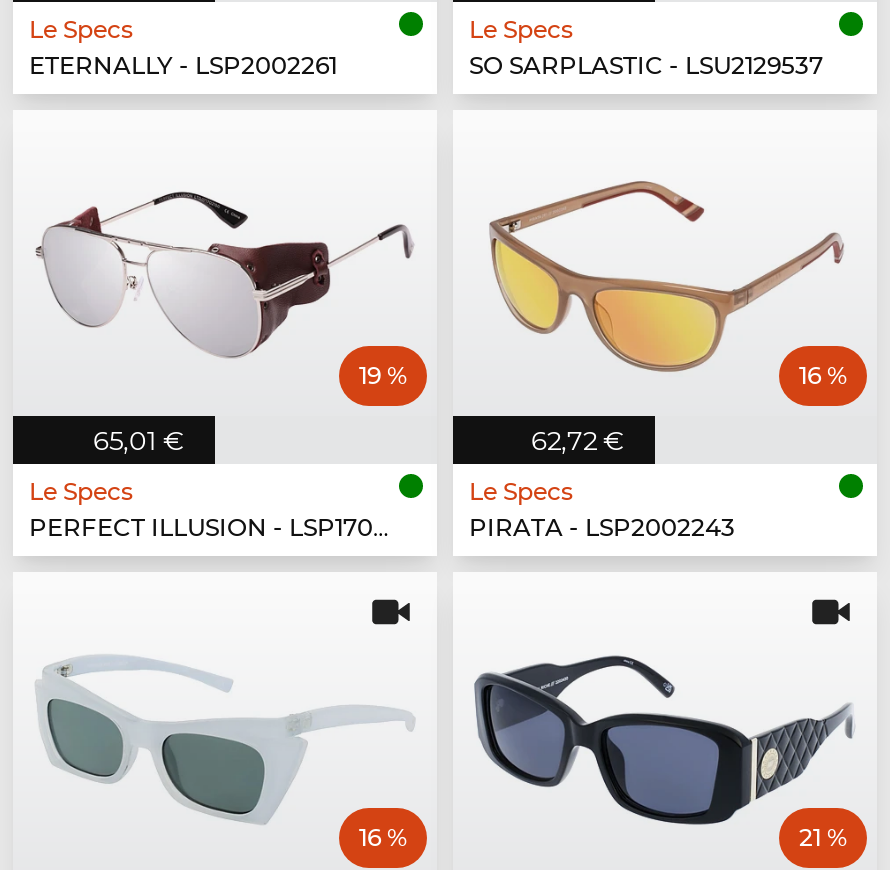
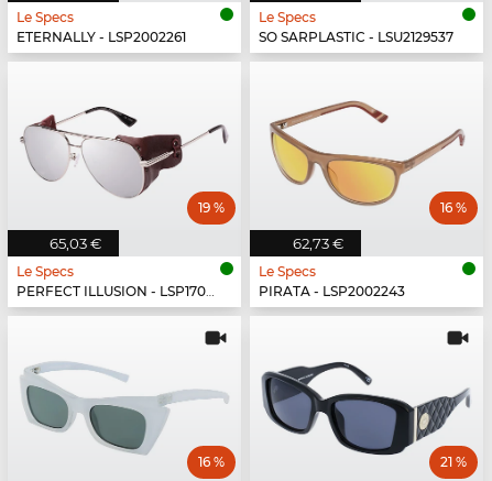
- 65,01 €
+ 65,03 €

- 62,72 €
+ 62,73 €
